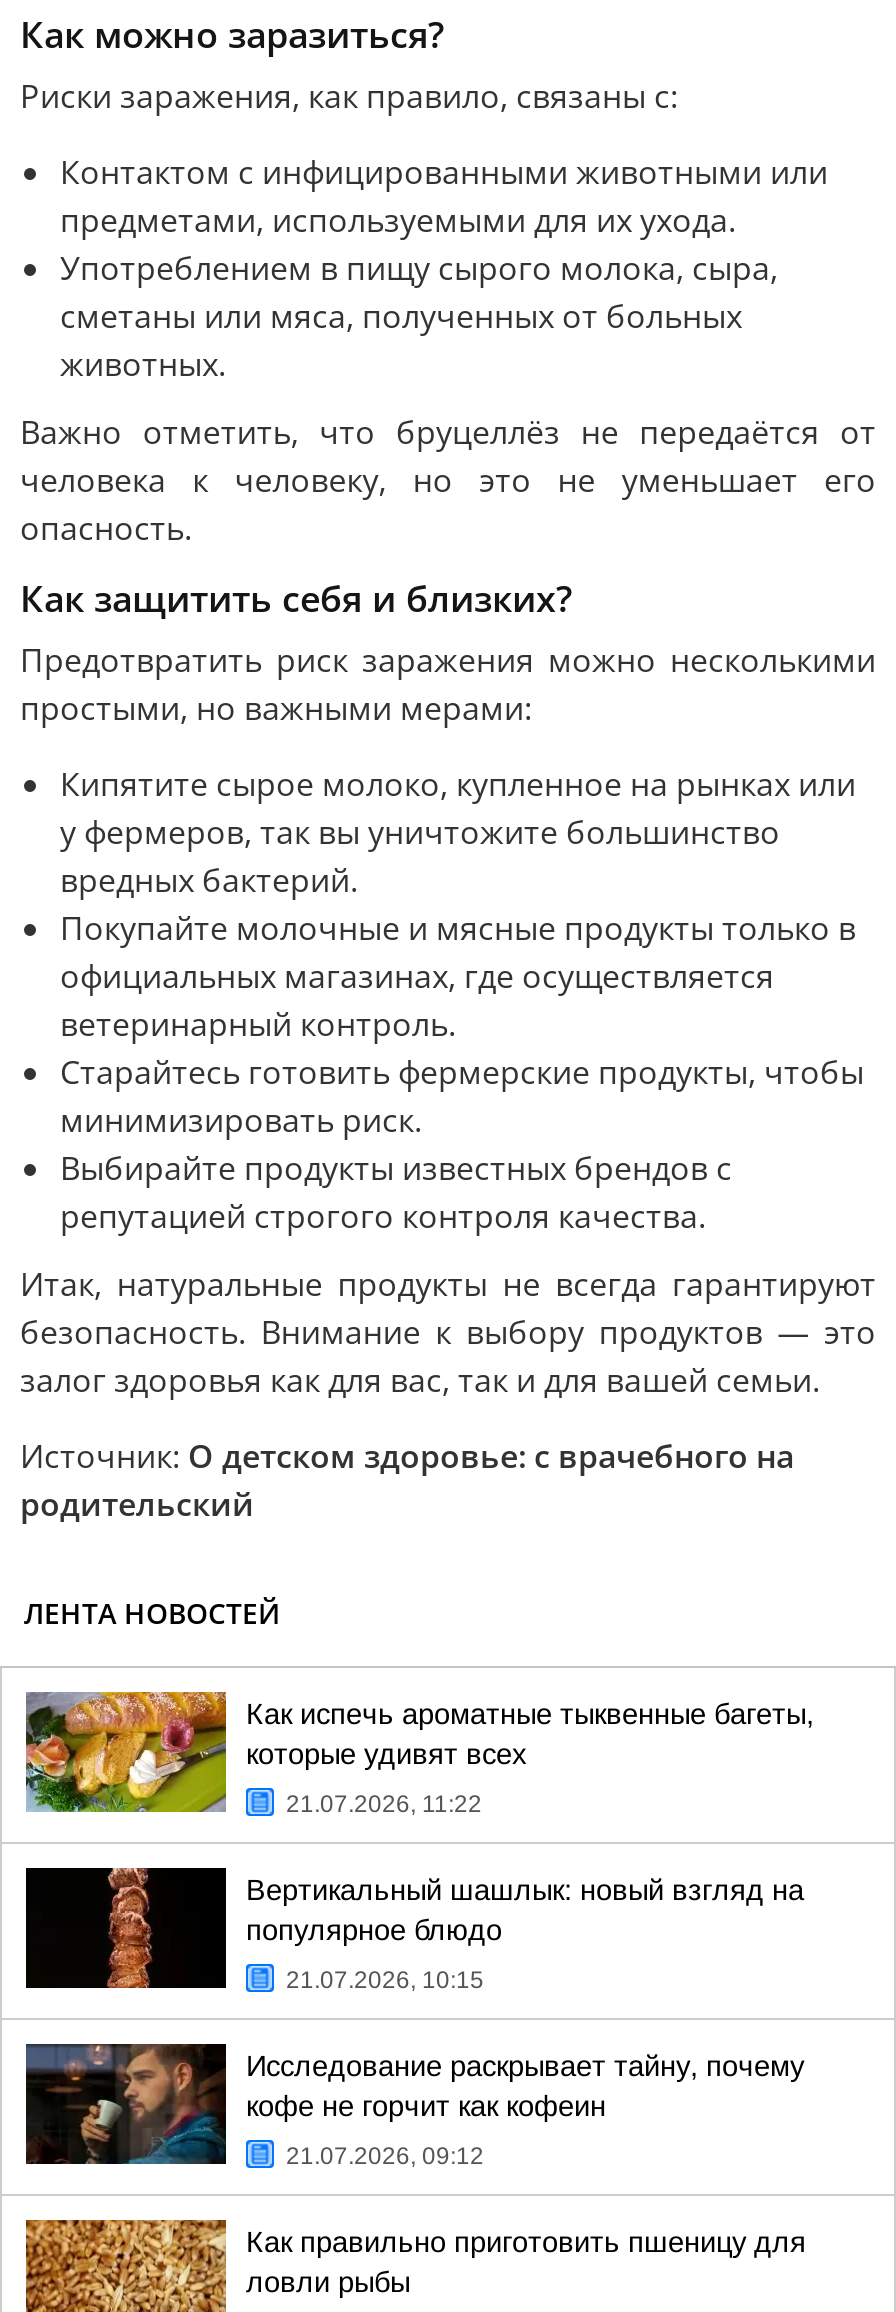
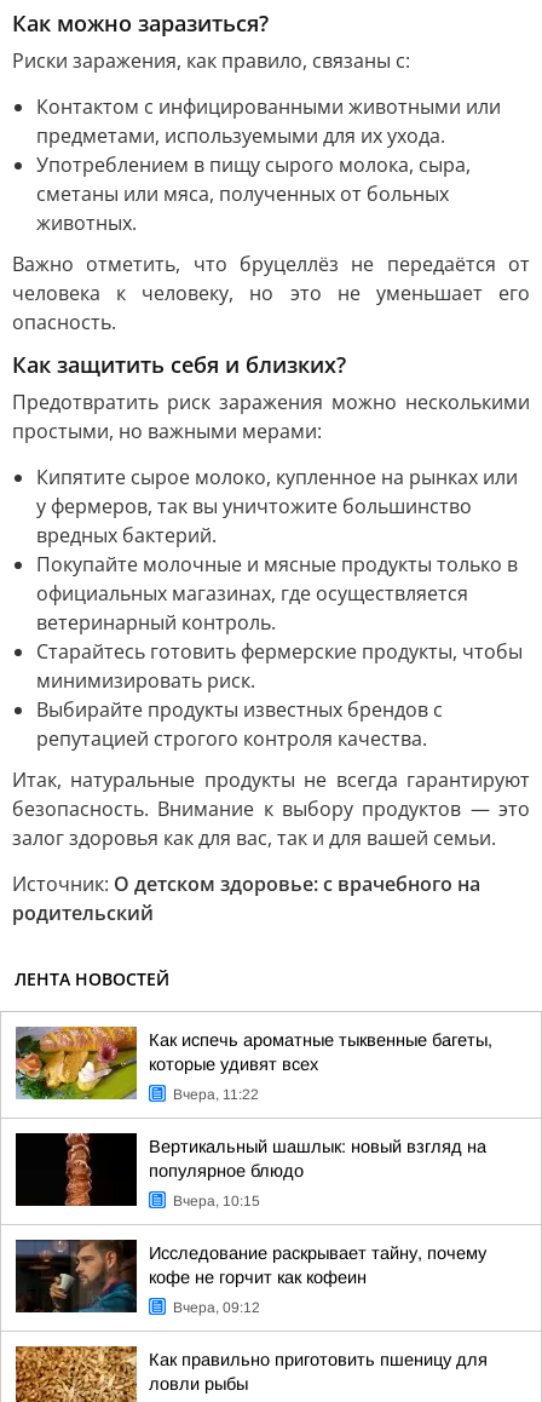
- 21.07.2026, 11:22
+ Вчера, 11:22

- 21.07.2026, 10:15
+ Вчера, 10:15

- 21.07.2026, 09:12
+ Вчера, 09:12
